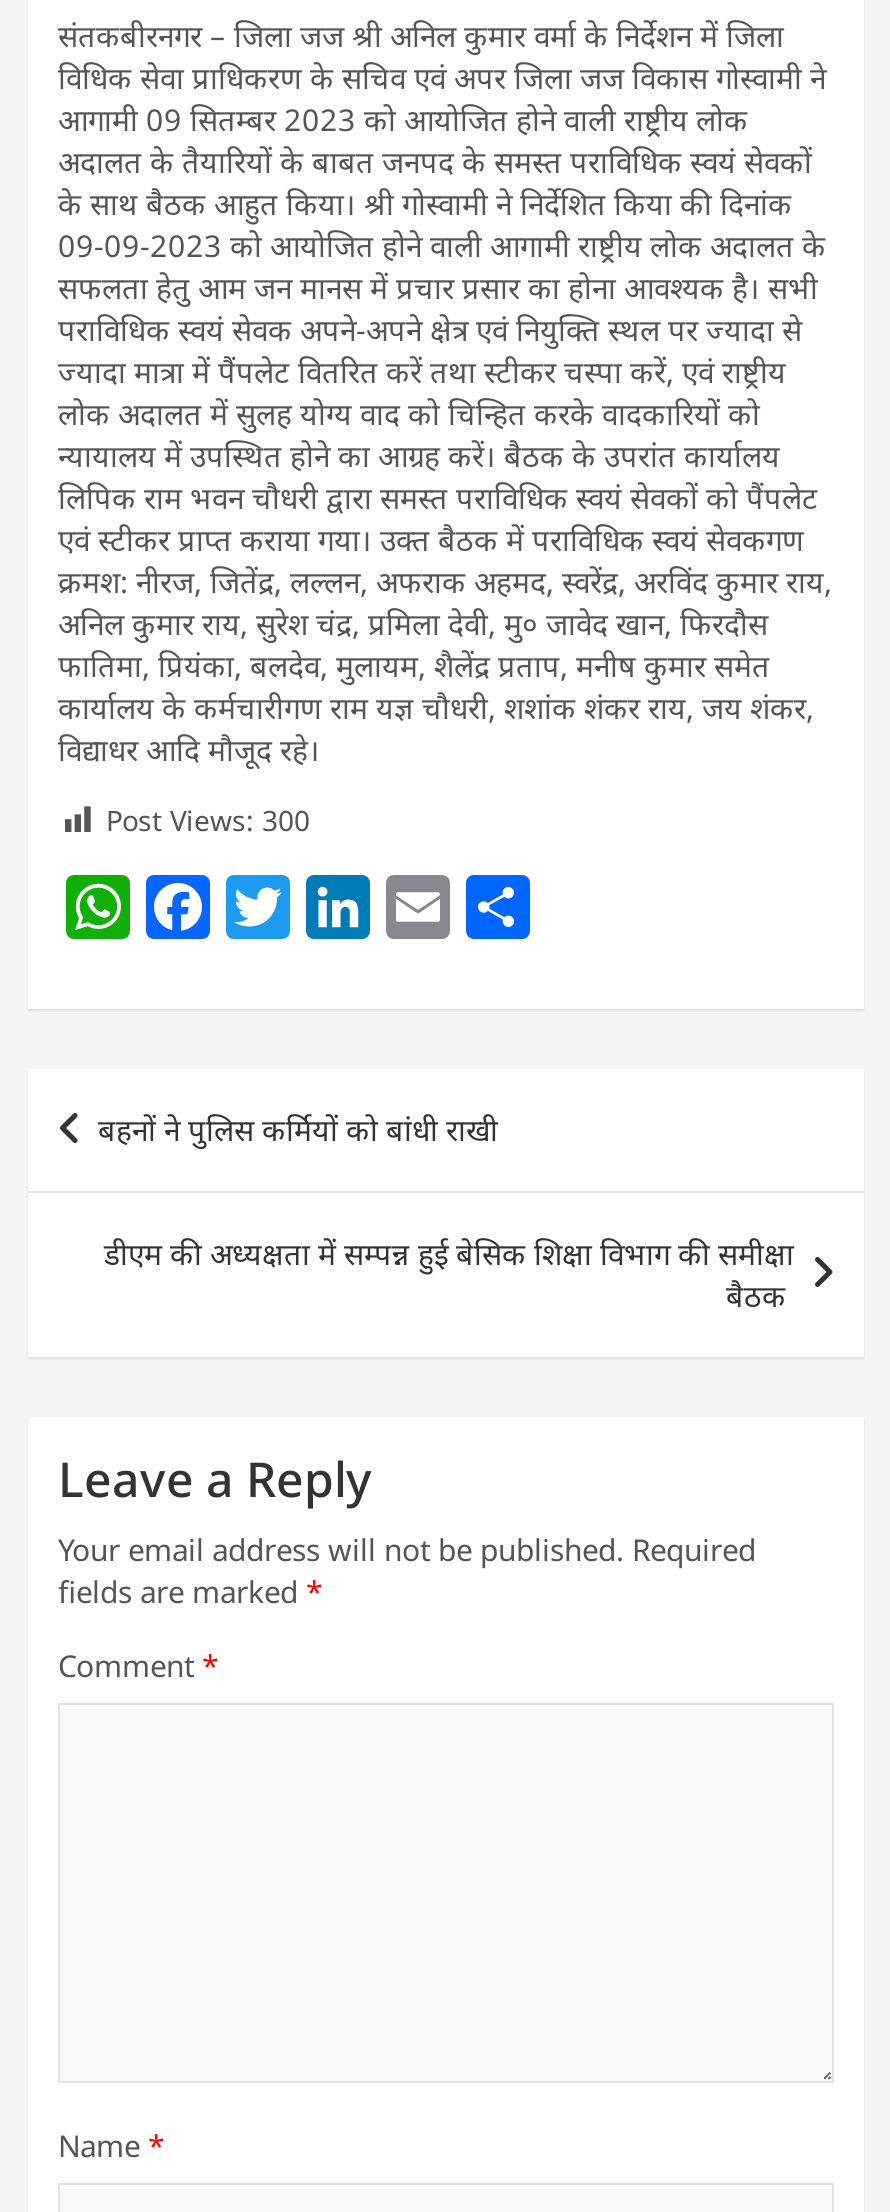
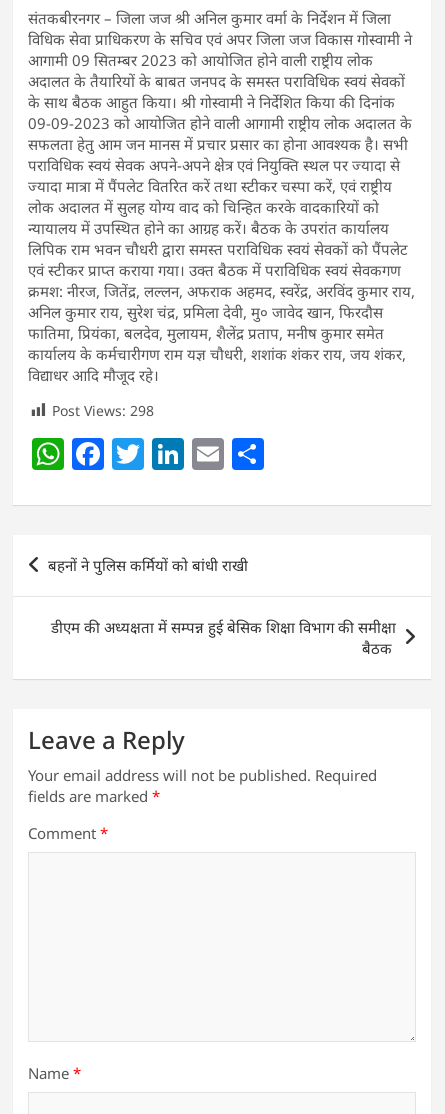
- Post Views: 300
+ Post Views: 298
